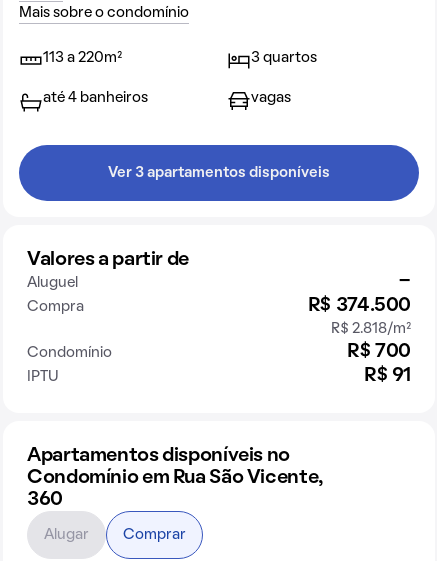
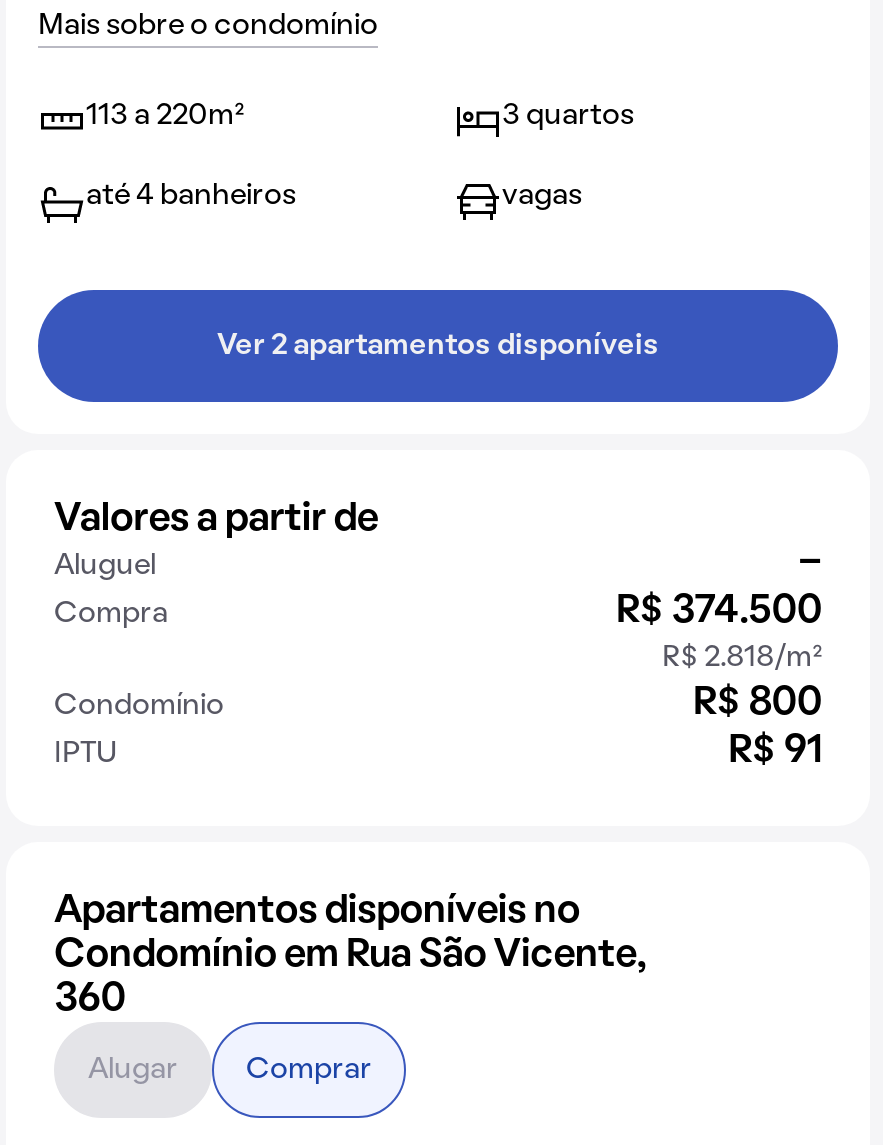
- Ver 3 apartamentos disponíveis
+ Ver 2 apartamentos disponíveis

- R$ 700
+ R$ 800
